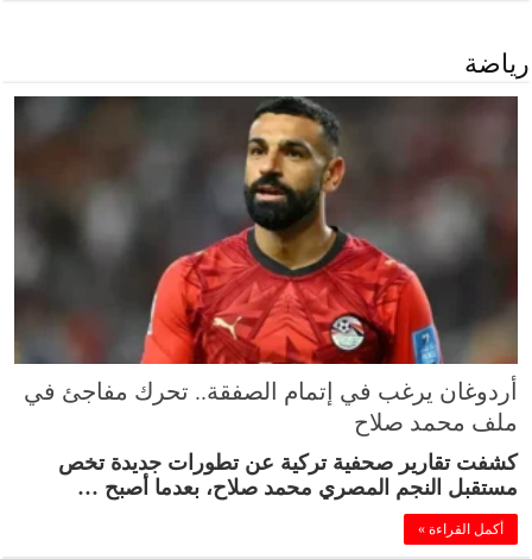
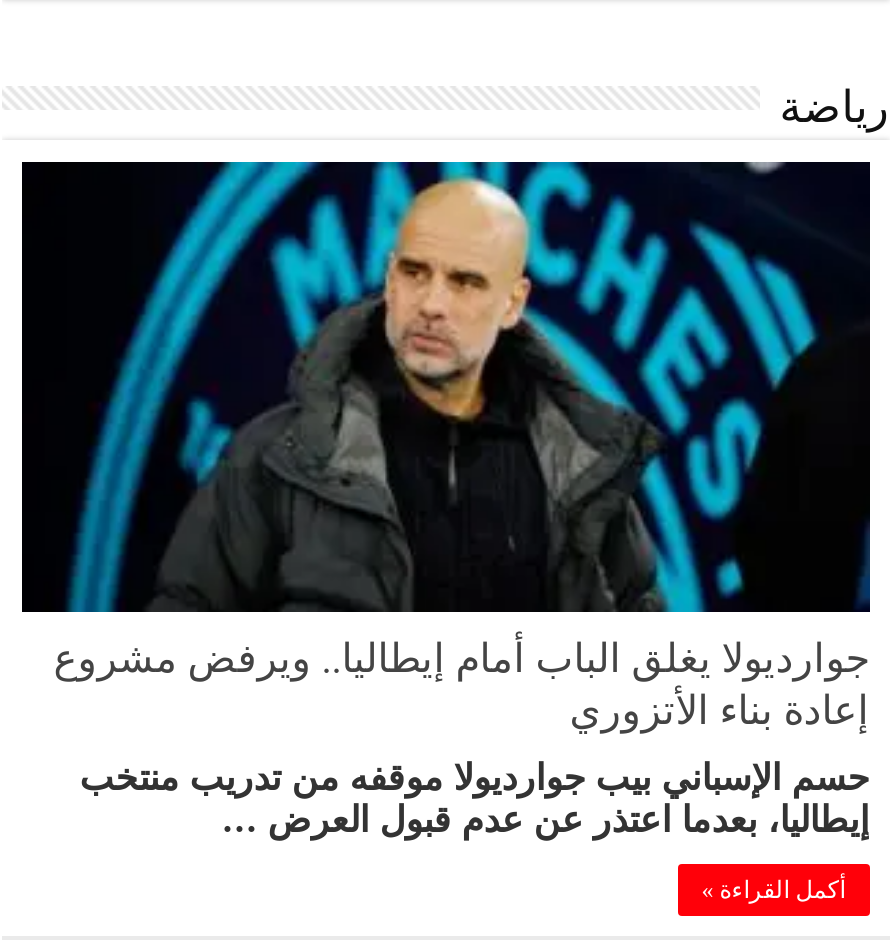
- [image]
- أردوغان يرغب في إتمام الصفقة.. تحرك مفاجئ في
- ملف محمد صلاح
- كشفت تقارير صحفية تركية عن تطورات جديدة تخص
- مستقبل النجم المصري محمد صلاح، بعدما أصبح …
+ [image]
+ جوارديولا يغلق الباب أمام إيطاليا.. ويرفض مشروع
+ إعادة بناء الأتزوري
+ حسم الإسباني بيب جوارديولا موقفه من تدريب منتخب
+ إيطاليا، بعدما اعتذر عن عدم قبول العرض …
